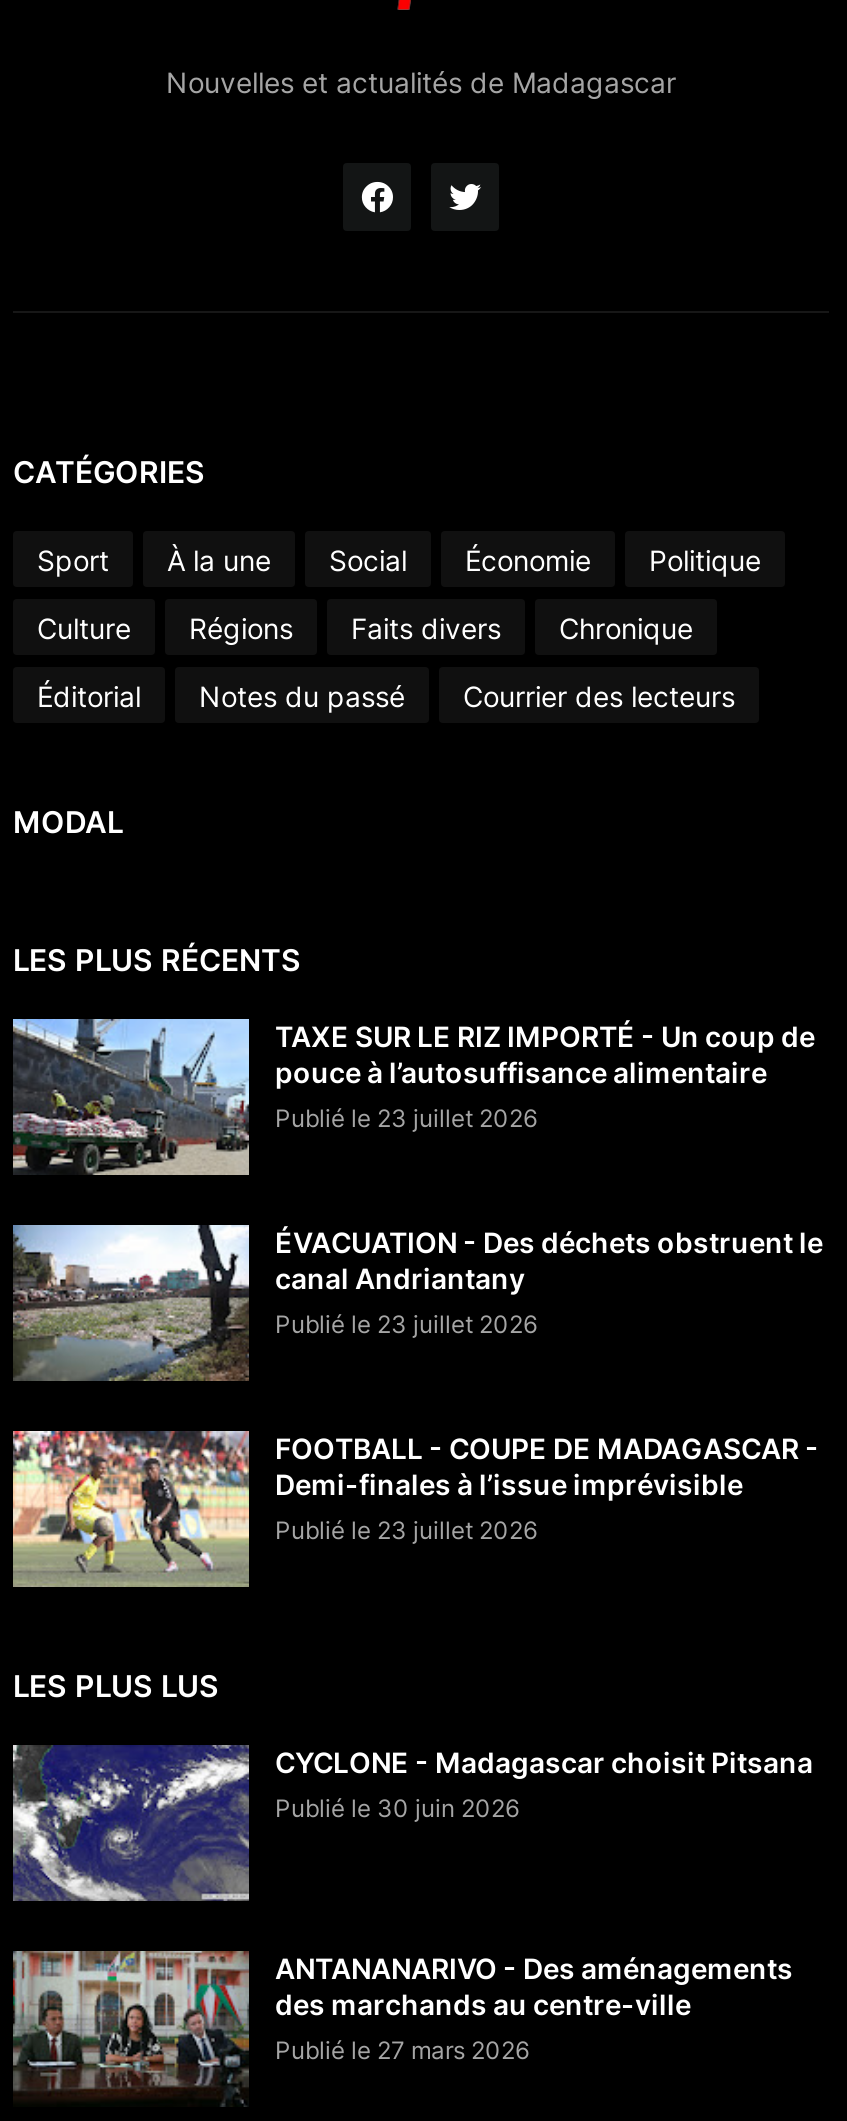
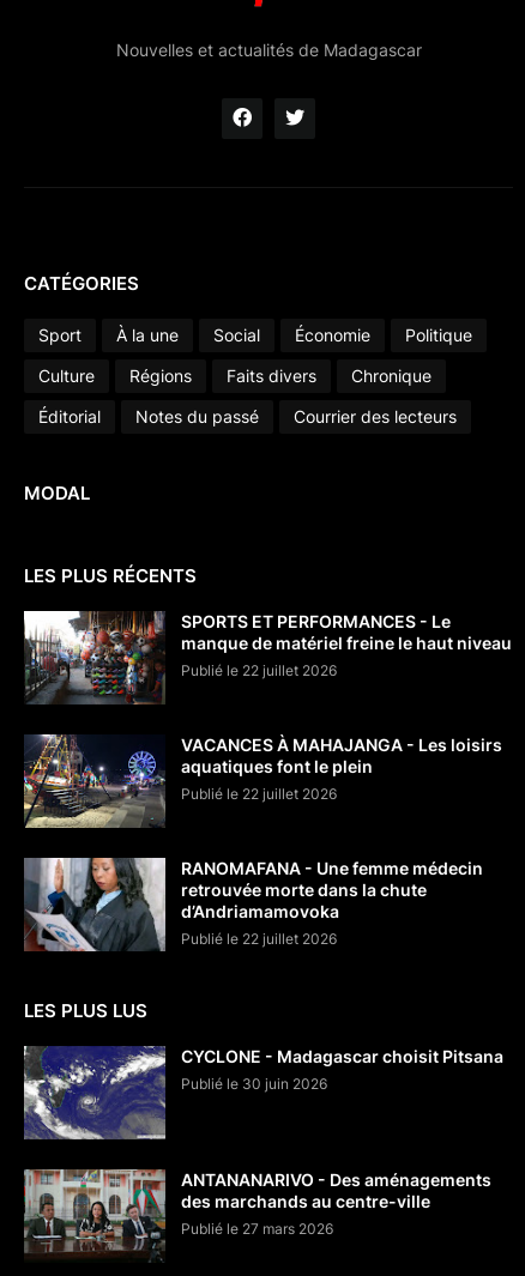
- [image]
- TAXE SUR LE RIZ IMPORTÉ - Un coup de
- pouce à l’autosuffisance alimentaire
- Publié le 23 juillet 2026
+ [image]
+ SPORTS ET PERFORMANCES - Le
+ manque de matériel freine le haut niveau
+ Publié le 22 juillet 2026

- [image]
- ÉVACUATION - Des déchets obstruent le
- canal Andriantany
- Publié le 23 juillet 2026
+ [image]
+ VACANCES À MAHAJANGA - Les loisirs
+ aquatiques font le plein
+ Publié le 22 juillet 2026

- [image]
- FOOTBALL - COUPE DE MADAGASCAR -
- Demi-finales à l’issue imprévisible
- Publié le 23 juillet 2026
+ [image]
+ RANOMAFANA - Une femme médecin
+ retrouvée morte dans la chute
+ d’Andriamamovoka
+ Publié le 22 juillet 2026
